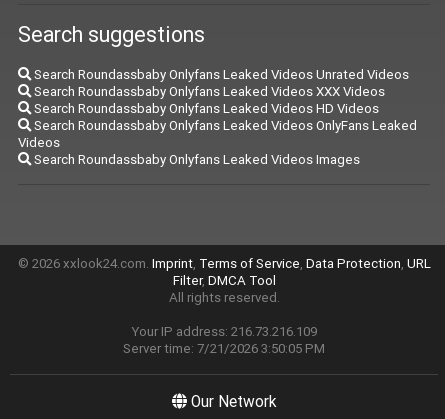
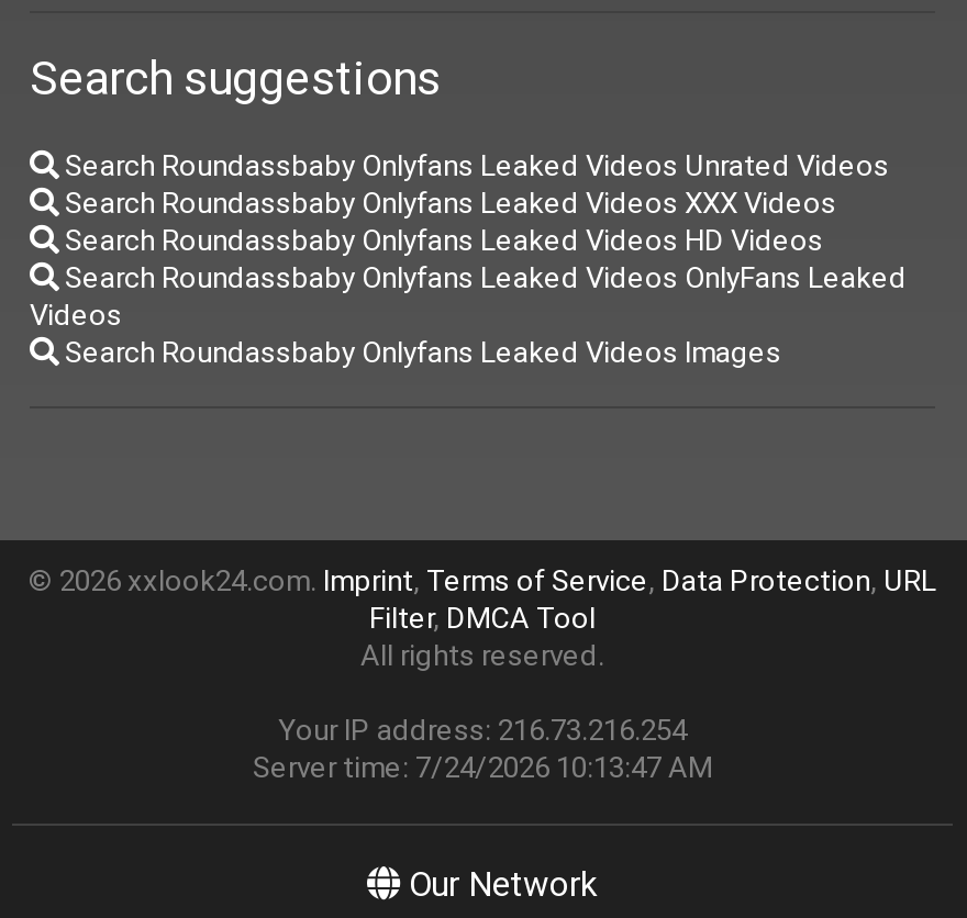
- Your IP address: 216.73.216.109
+ Your IP address: 216.73.216.254

- Server time: 7/21/2026 3:50:05 PM
+ Server time: 7/24/2026 10:13:47 AM
